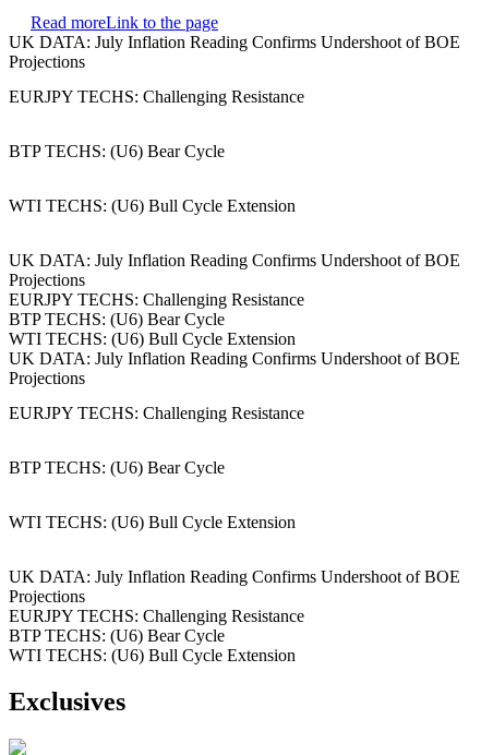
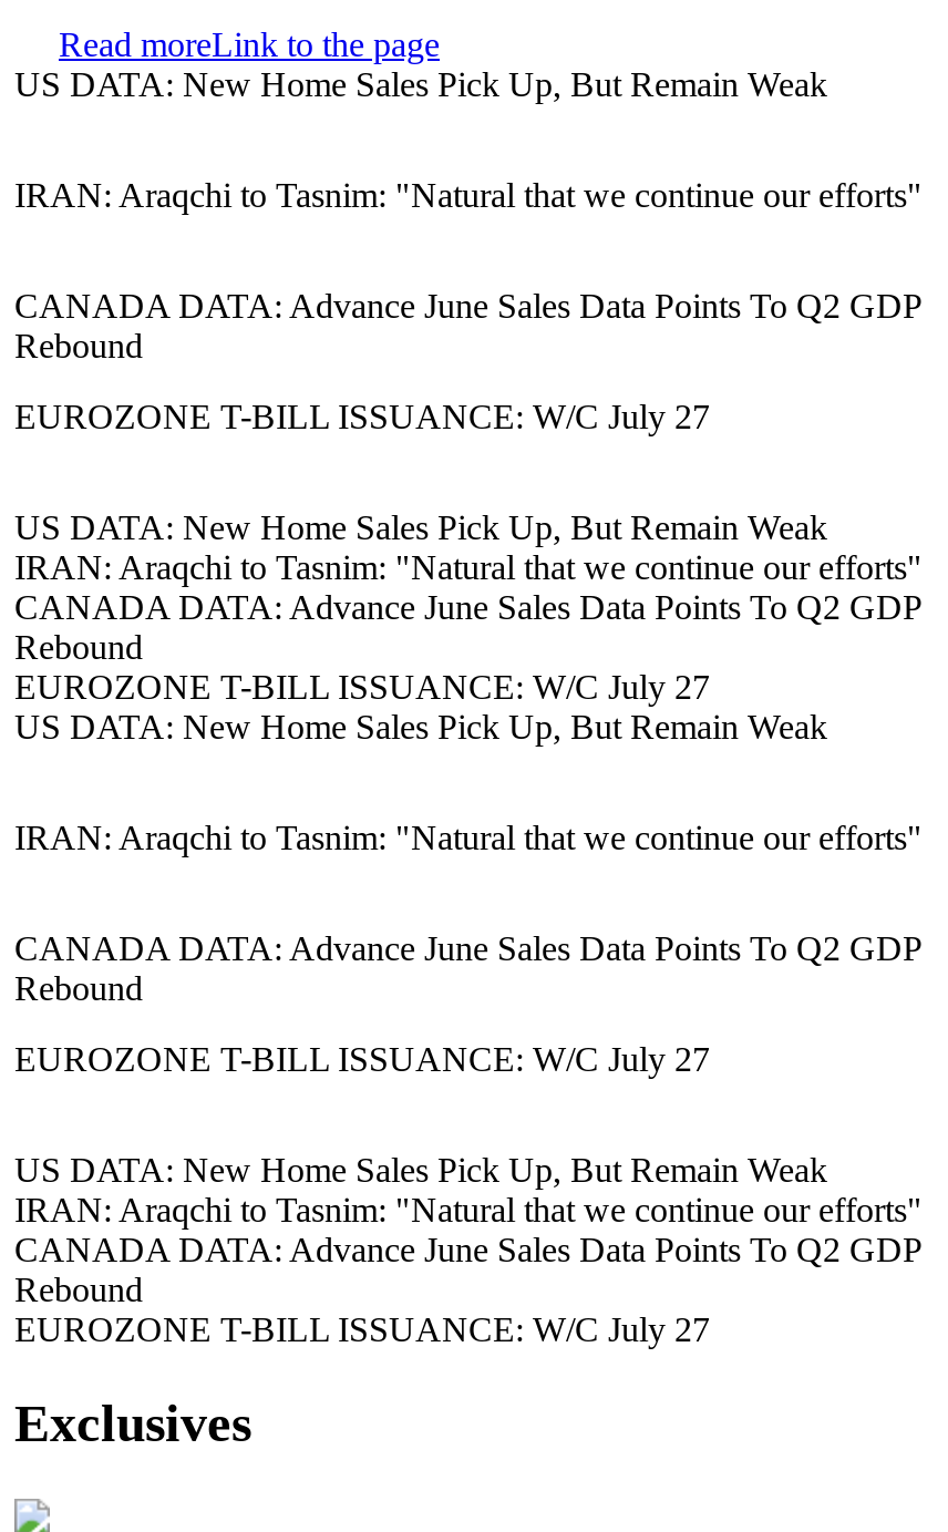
- UK DATA: July Inflation Reading Confirms Undershoot of BOE
- Projections
+ US DATA: New Home Sales Pick Up, But Remain Weak

- EURJPY TECHS: Challenging Resistance
+ IRAN: Araqchi to Tasnim: "Natural that we continue our efforts"

- BTP TECHS: (U6) Bear Cycle
+ CANADA DATA: Advance June Sales Data Points To Q2 GDP
+ Rebound

- WTI TECHS: (U6) Bull Cycle Extension
+ EUROZONE T-BILL ISSUANCE: W/C July 27

- UK DATA: July Inflation Reading Confirms Undershoot of BOE
- Projections
- EURJPY TECHS: Challenging Resistance
- BTP TECHS: (U6) Bear Cycle
- WTI TECHS: (U6) Bull Cycle Extension
- UK DATA: July Inflation Reading Confirms Undershoot of BOE
- Projections
+ US DATA: New Home Sales Pick Up, But Remain Weak
+ IRAN: Araqchi to Tasnim: "Natural that we continue our efforts"
+ CANADA DATA: Advance June Sales Data Points To Q2 GDP
+ Rebound
+ EUROZONE T-BILL ISSUANCE: W/C July 27
+ US DATA: New Home Sales Pick Up, But Remain Weak

- EURJPY TECHS: Challenging Resistance
+ IRAN: Araqchi to Tasnim: "Natural that we continue our efforts"

- BTP TECHS: (U6) Bear Cycle
+ CANADA DATA: Advance June Sales Data Points To Q2 GDP
+ Rebound

- WTI TECHS: (U6) Bull Cycle Extension
+ EUROZONE T-BILL ISSUANCE: W/C July 27

- UK DATA: July Inflation Reading Confirms Undershoot of BOE
- Projections
- EURJPY TECHS: Challenging Resistance
- BTP TECHS: (U6) Bear Cycle
- WTI TECHS: (U6) Bull Cycle Extension
+ US DATA: New Home Sales Pick Up, But Remain Weak
+ IRAN: Araqchi to Tasnim: "Natural that we continue our efforts"
+ CANADA DATA: Advance June Sales Data Points To Q2 GDP
+ Rebound
+ EUROZONE T-BILL ISSUANCE: W/C July 27
